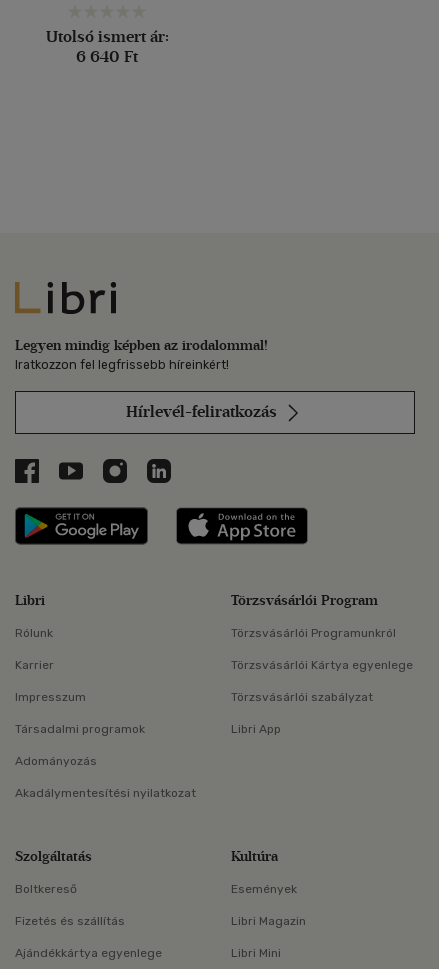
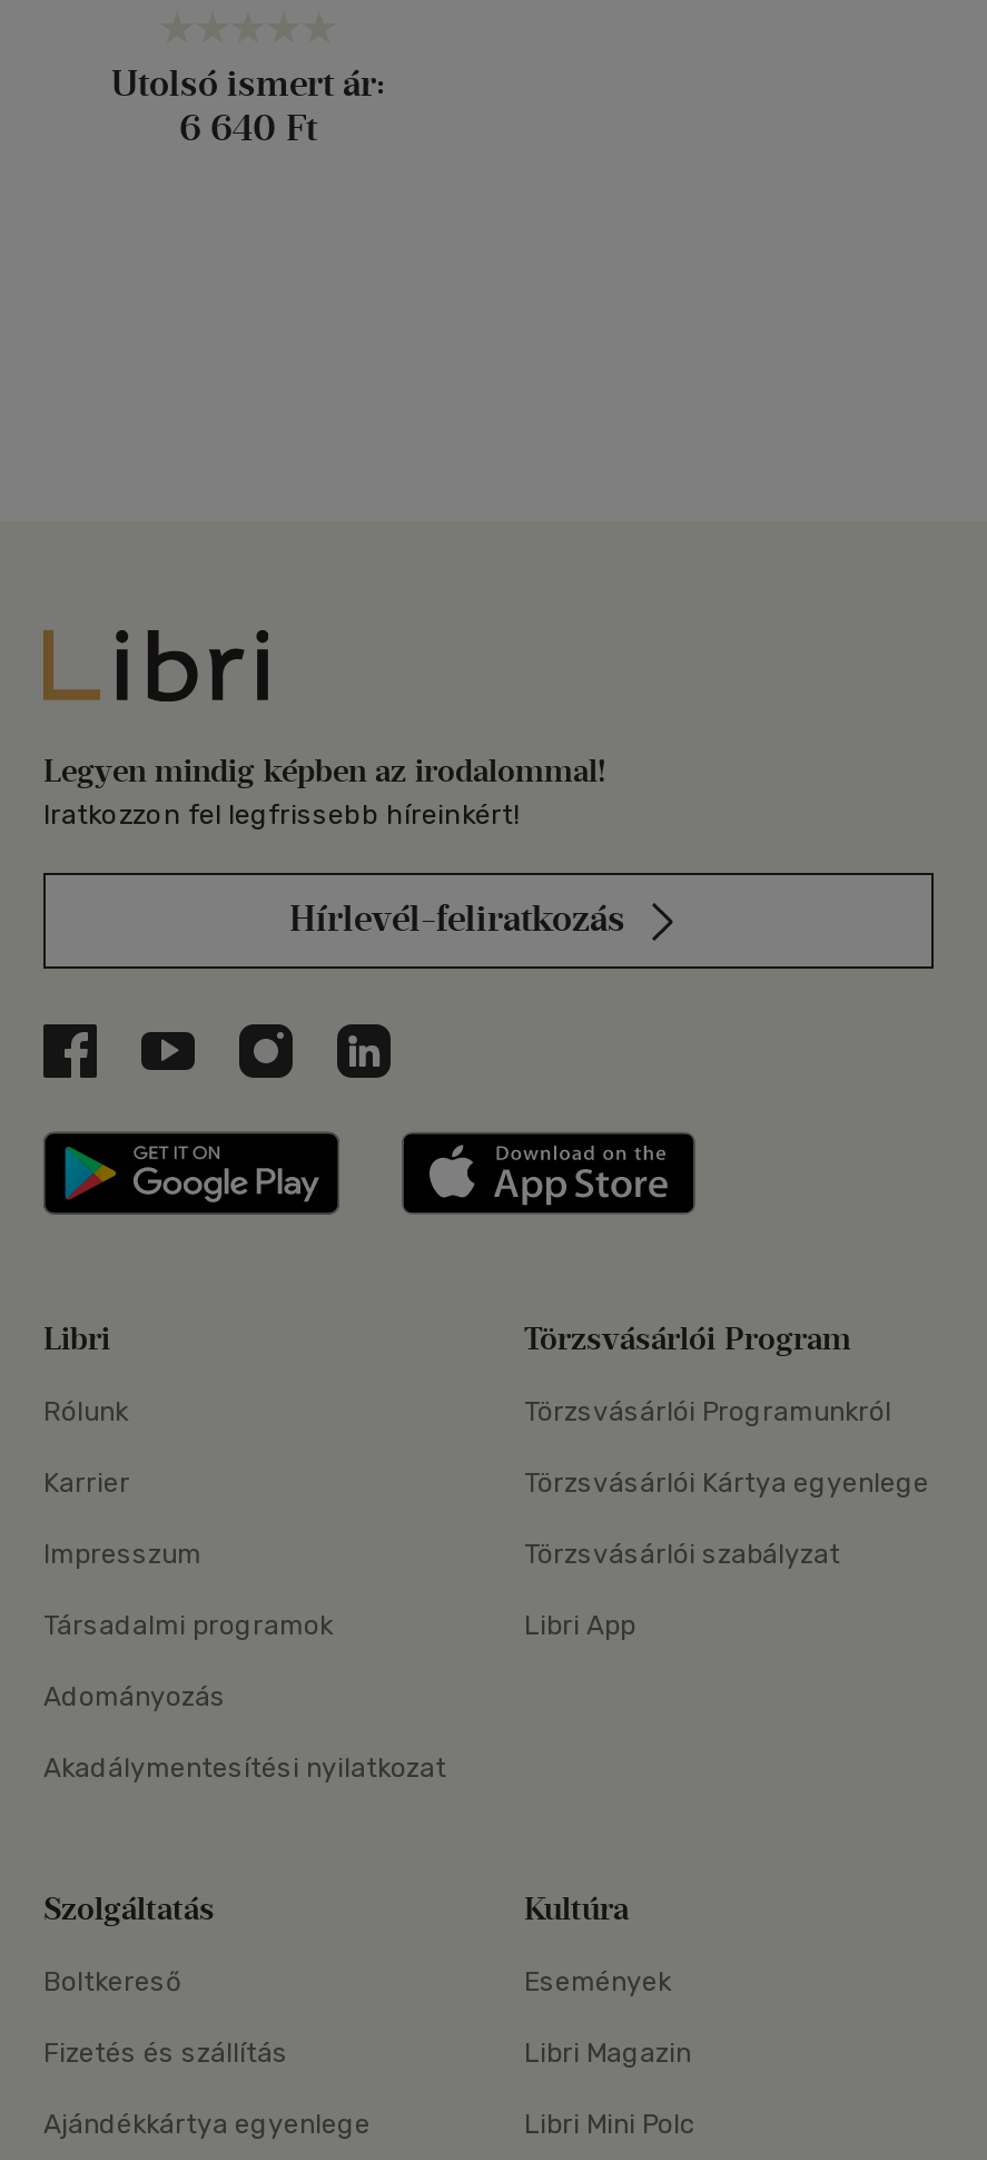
- Libri Mini
+ Libri Mini Polc
